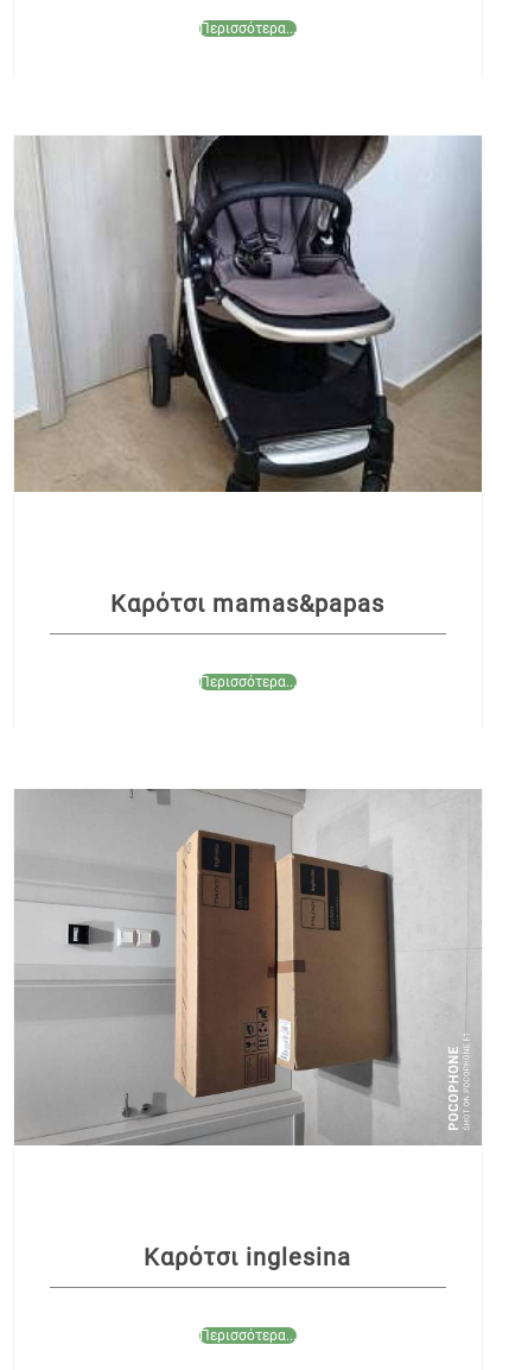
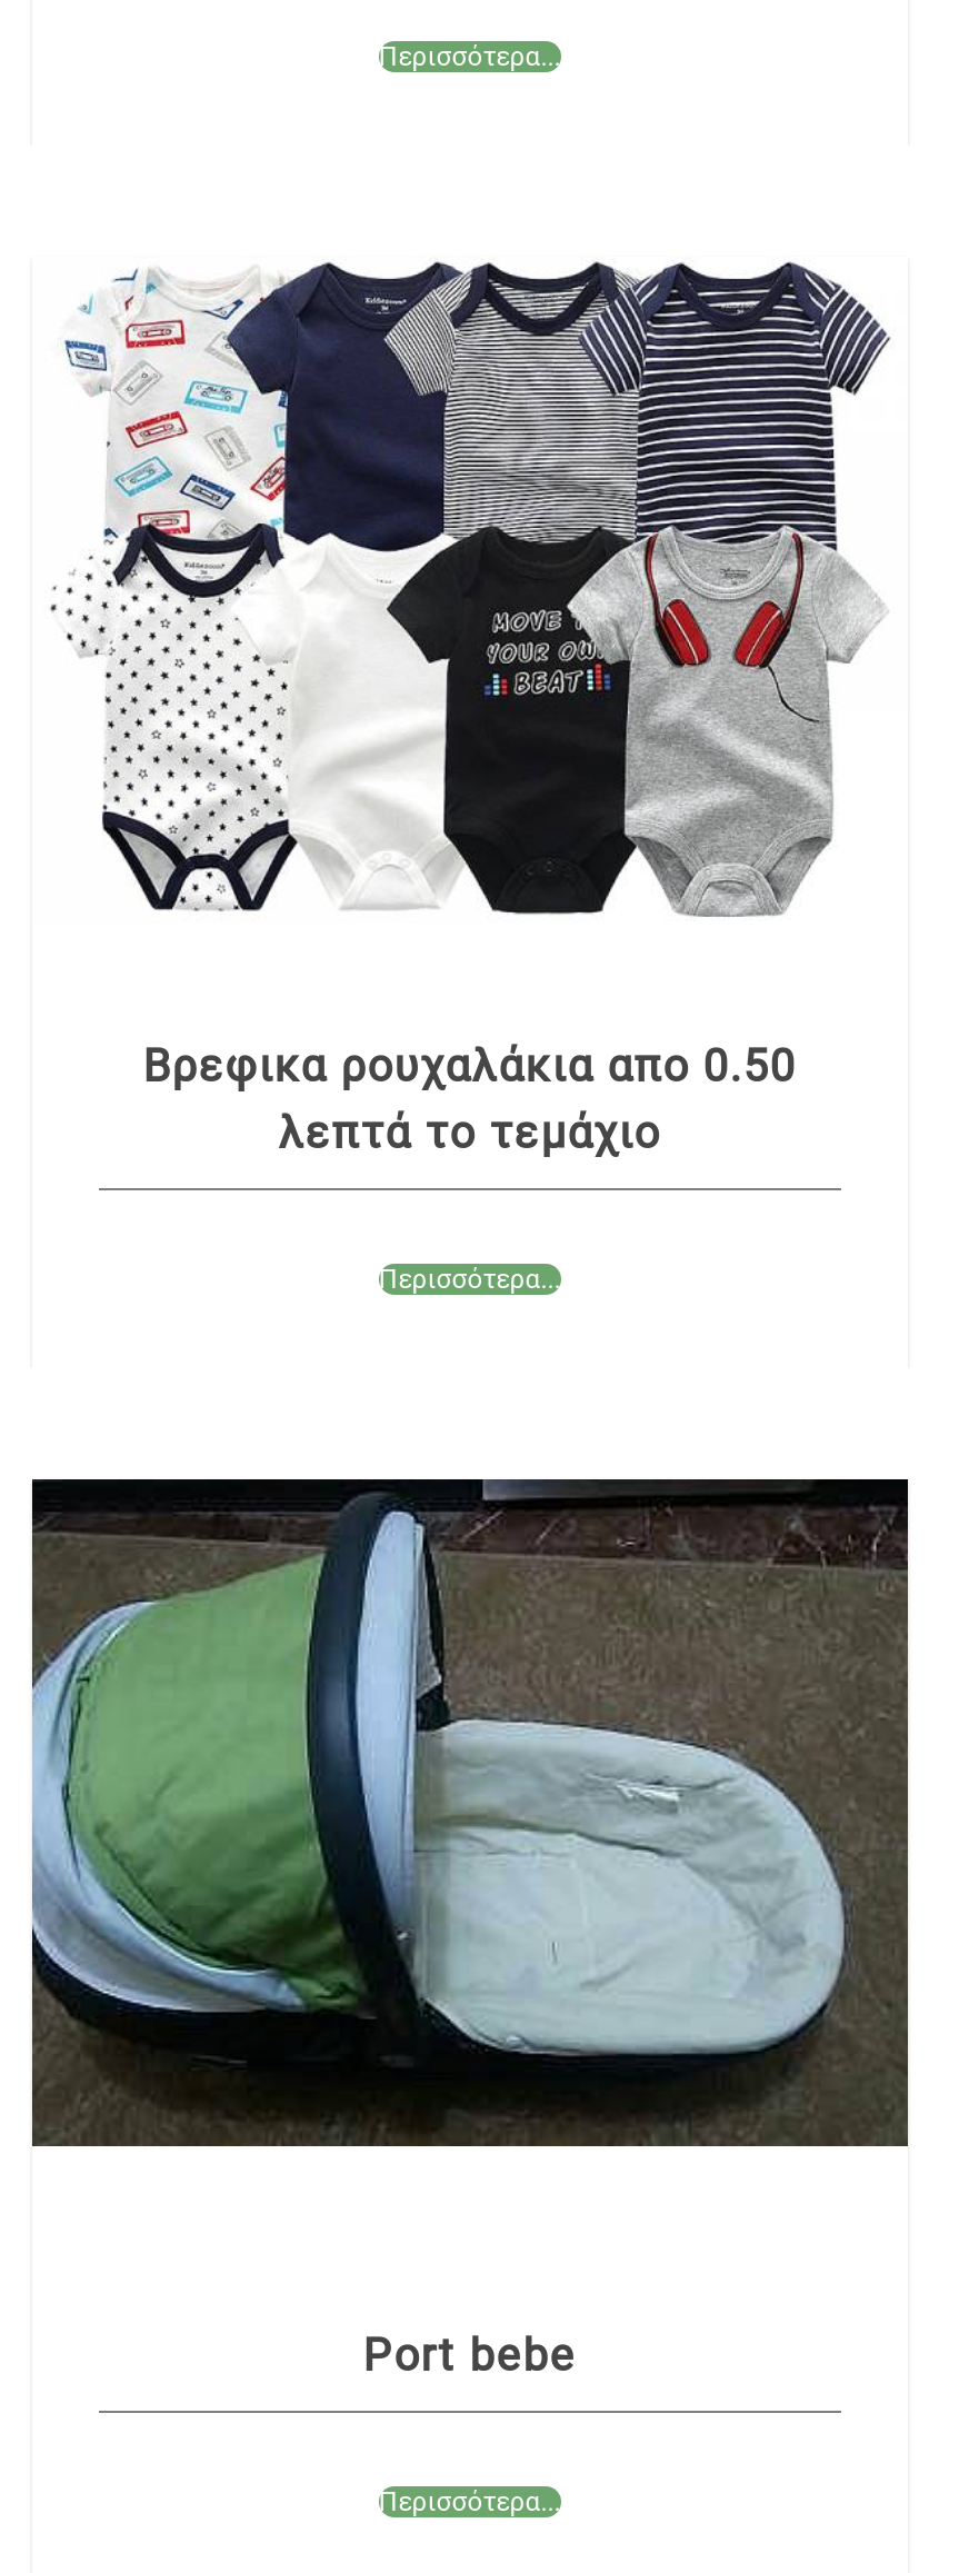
- [image]
+ [image]

- Καρότσι mamas&papas
+ Βρεφικα ρουχαλάκια απο 0.50
+ λεπτά το τεμάχιο

- [image]
+ [image]

- Καρότσι inglesina
+ Port bebe
